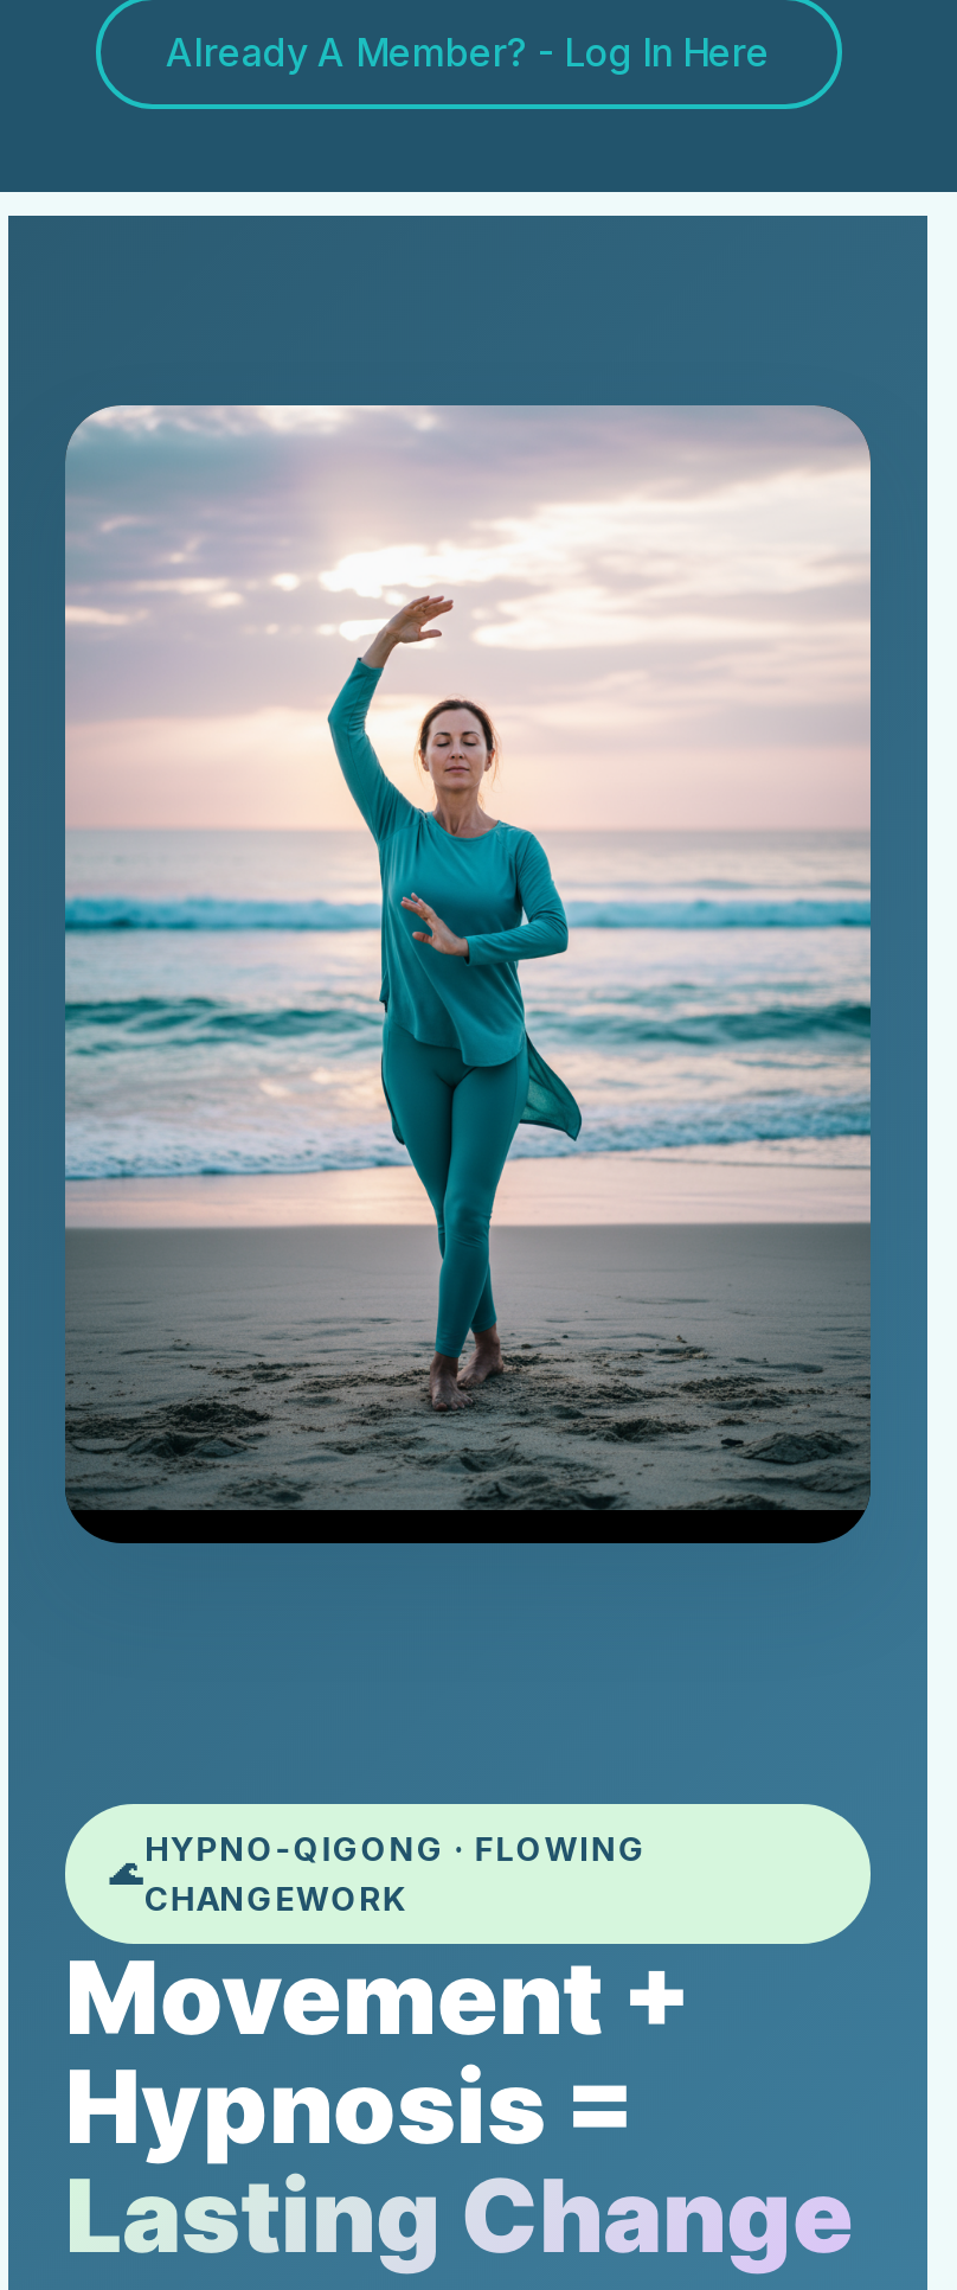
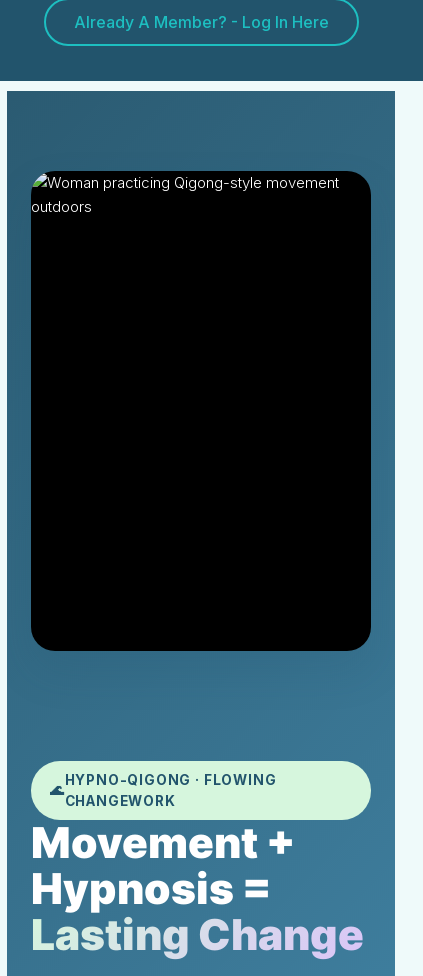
- [image]
